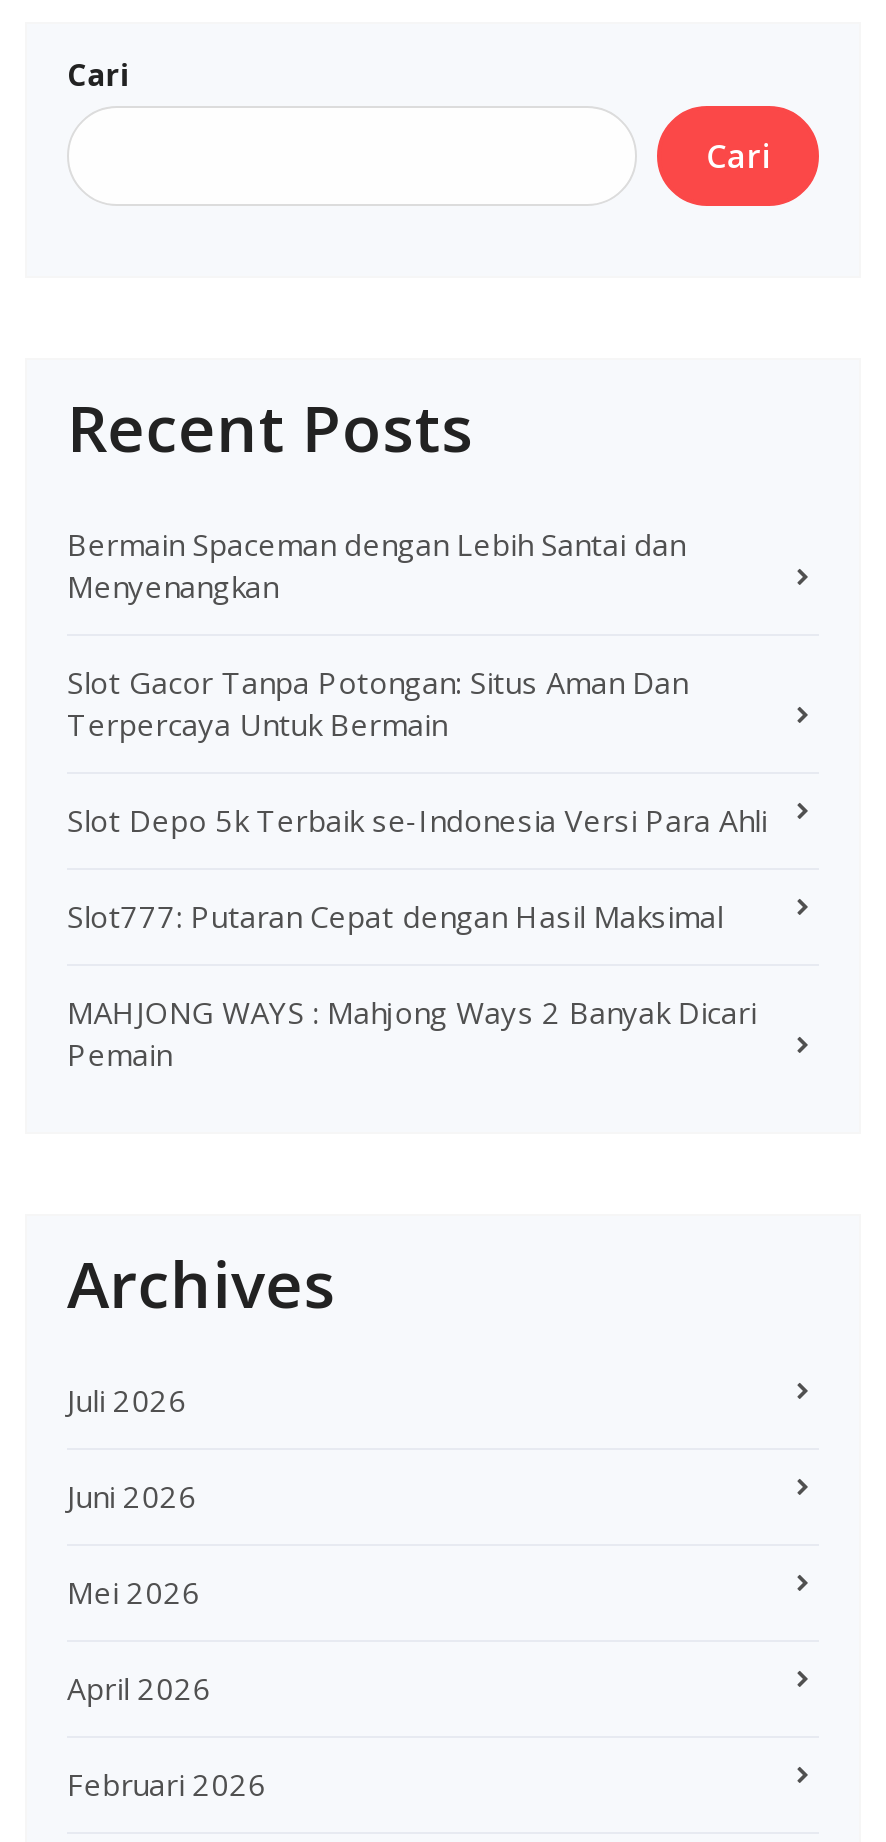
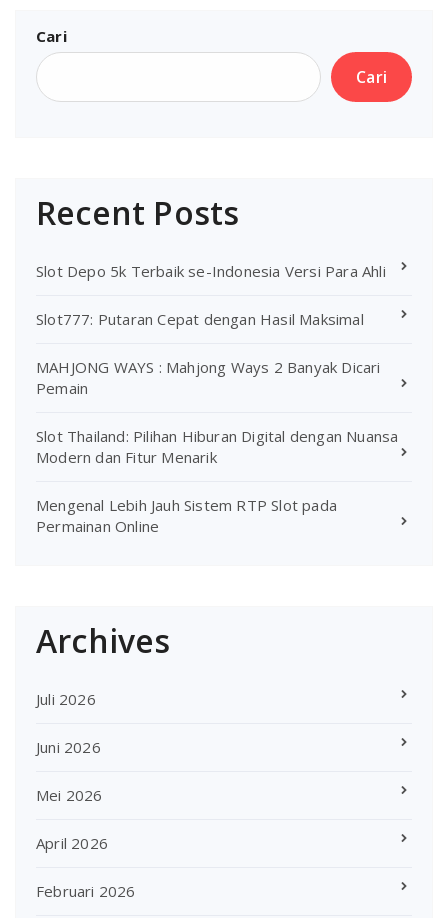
- Bermain Spaceman dengan Lebih Santai dan
- Menyenangkan
- Slot Gacor Tanpa Potongan: Situs Aman Dan
- Terpercaya Untuk Bermain

moved up: Slot Depo 5k Terbaik se-Indonesia Versi Para Ahli | Slot777: Putaran Cepat dengan Hasil Maksimal | MAHJONG WAYS : Mahjong Ways 2 Banyak Dicari | Pemain

+ Slot Thailand: Pilihan Hiburan Digital dengan Nuansa
+ Modern dan Fitur Menarik
+ Mengenal Lebih Jauh Sistem RTP Slot pada
+ Permainan Online
